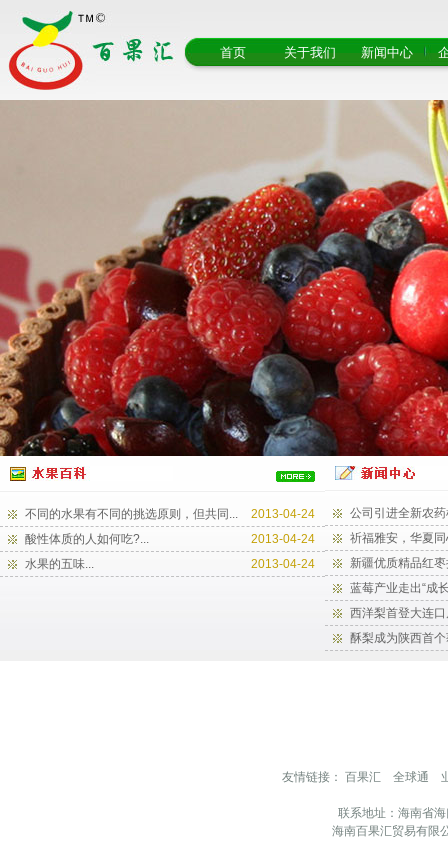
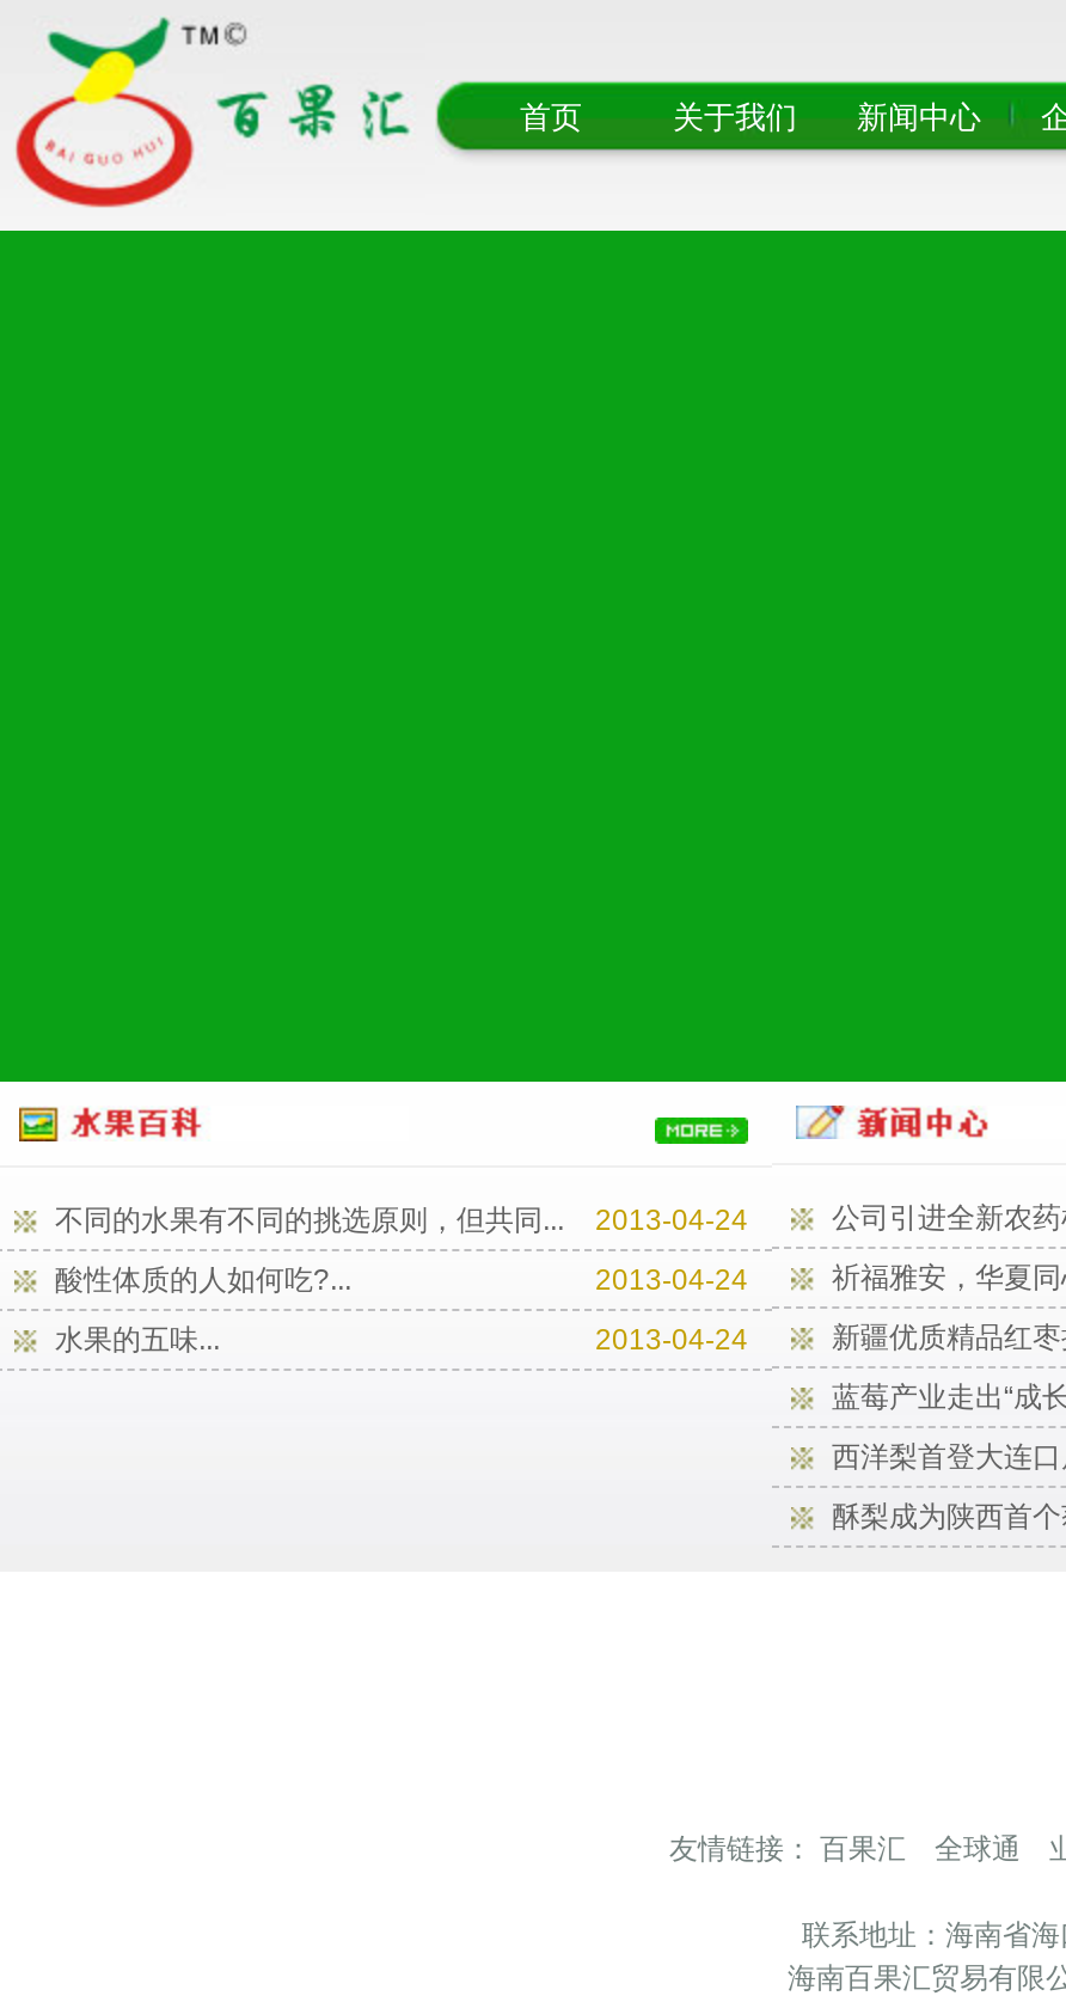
- [image]
